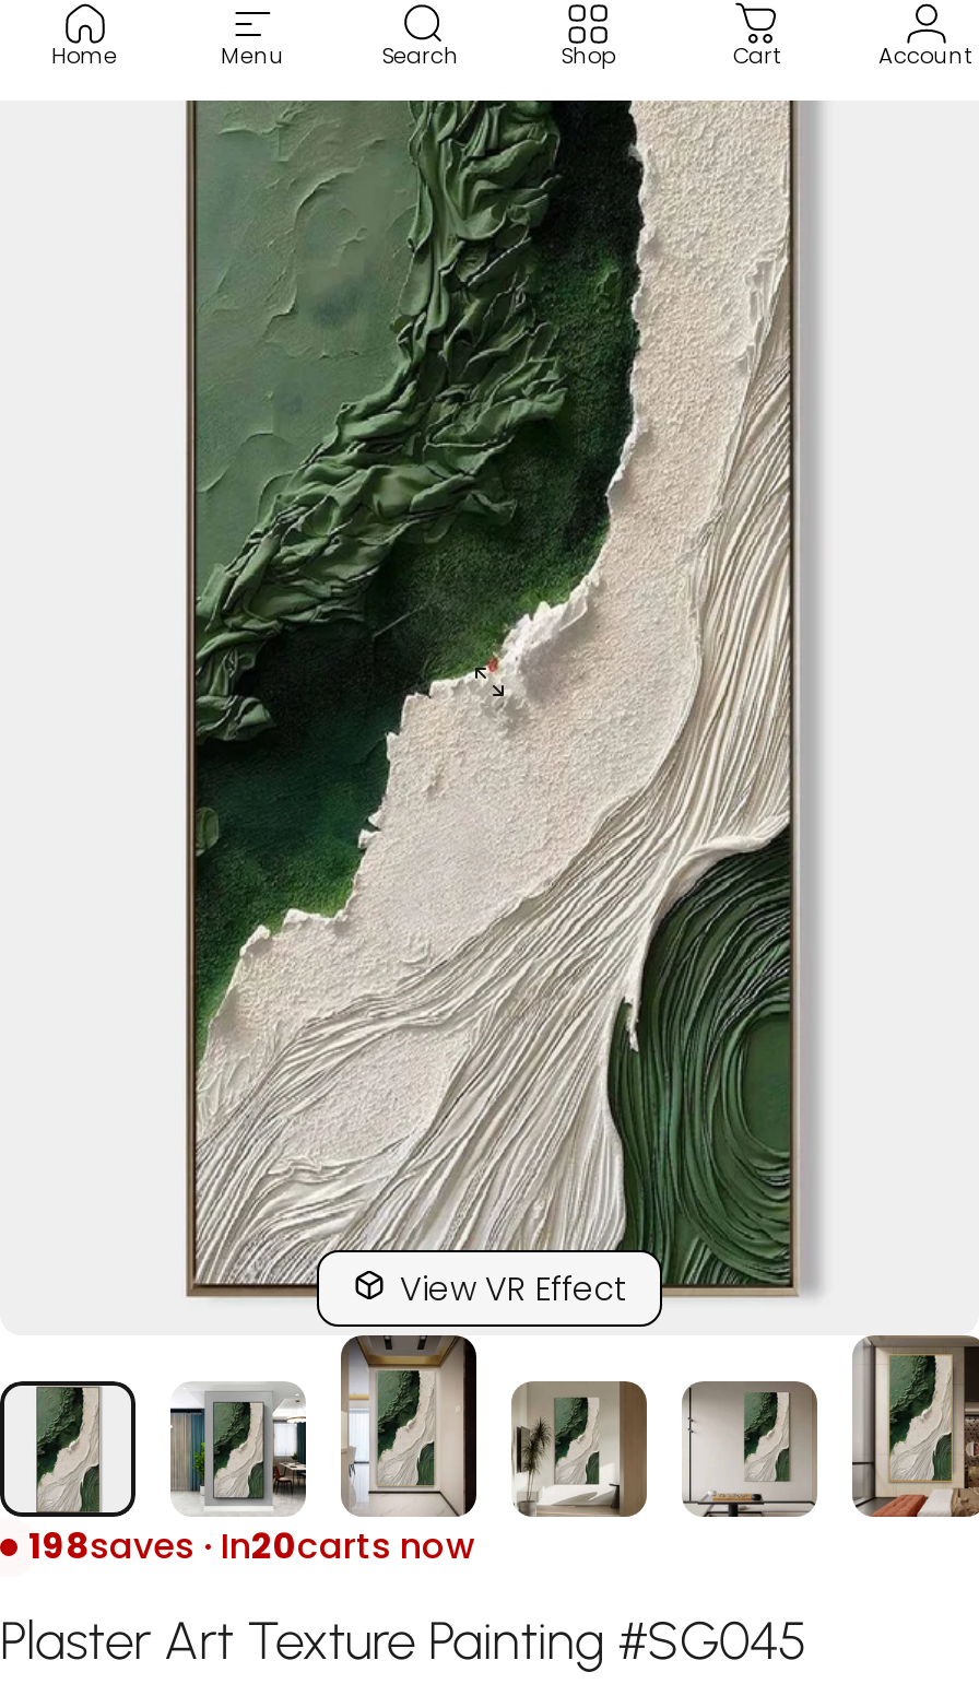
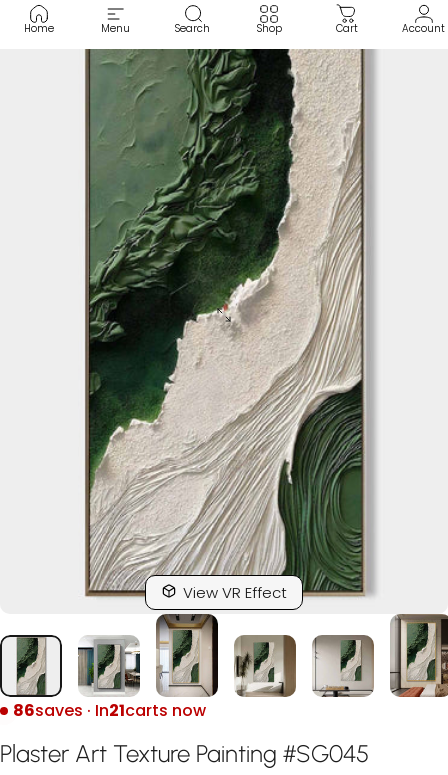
- 198saves · In20carts now
+ 86saves · In21carts now
